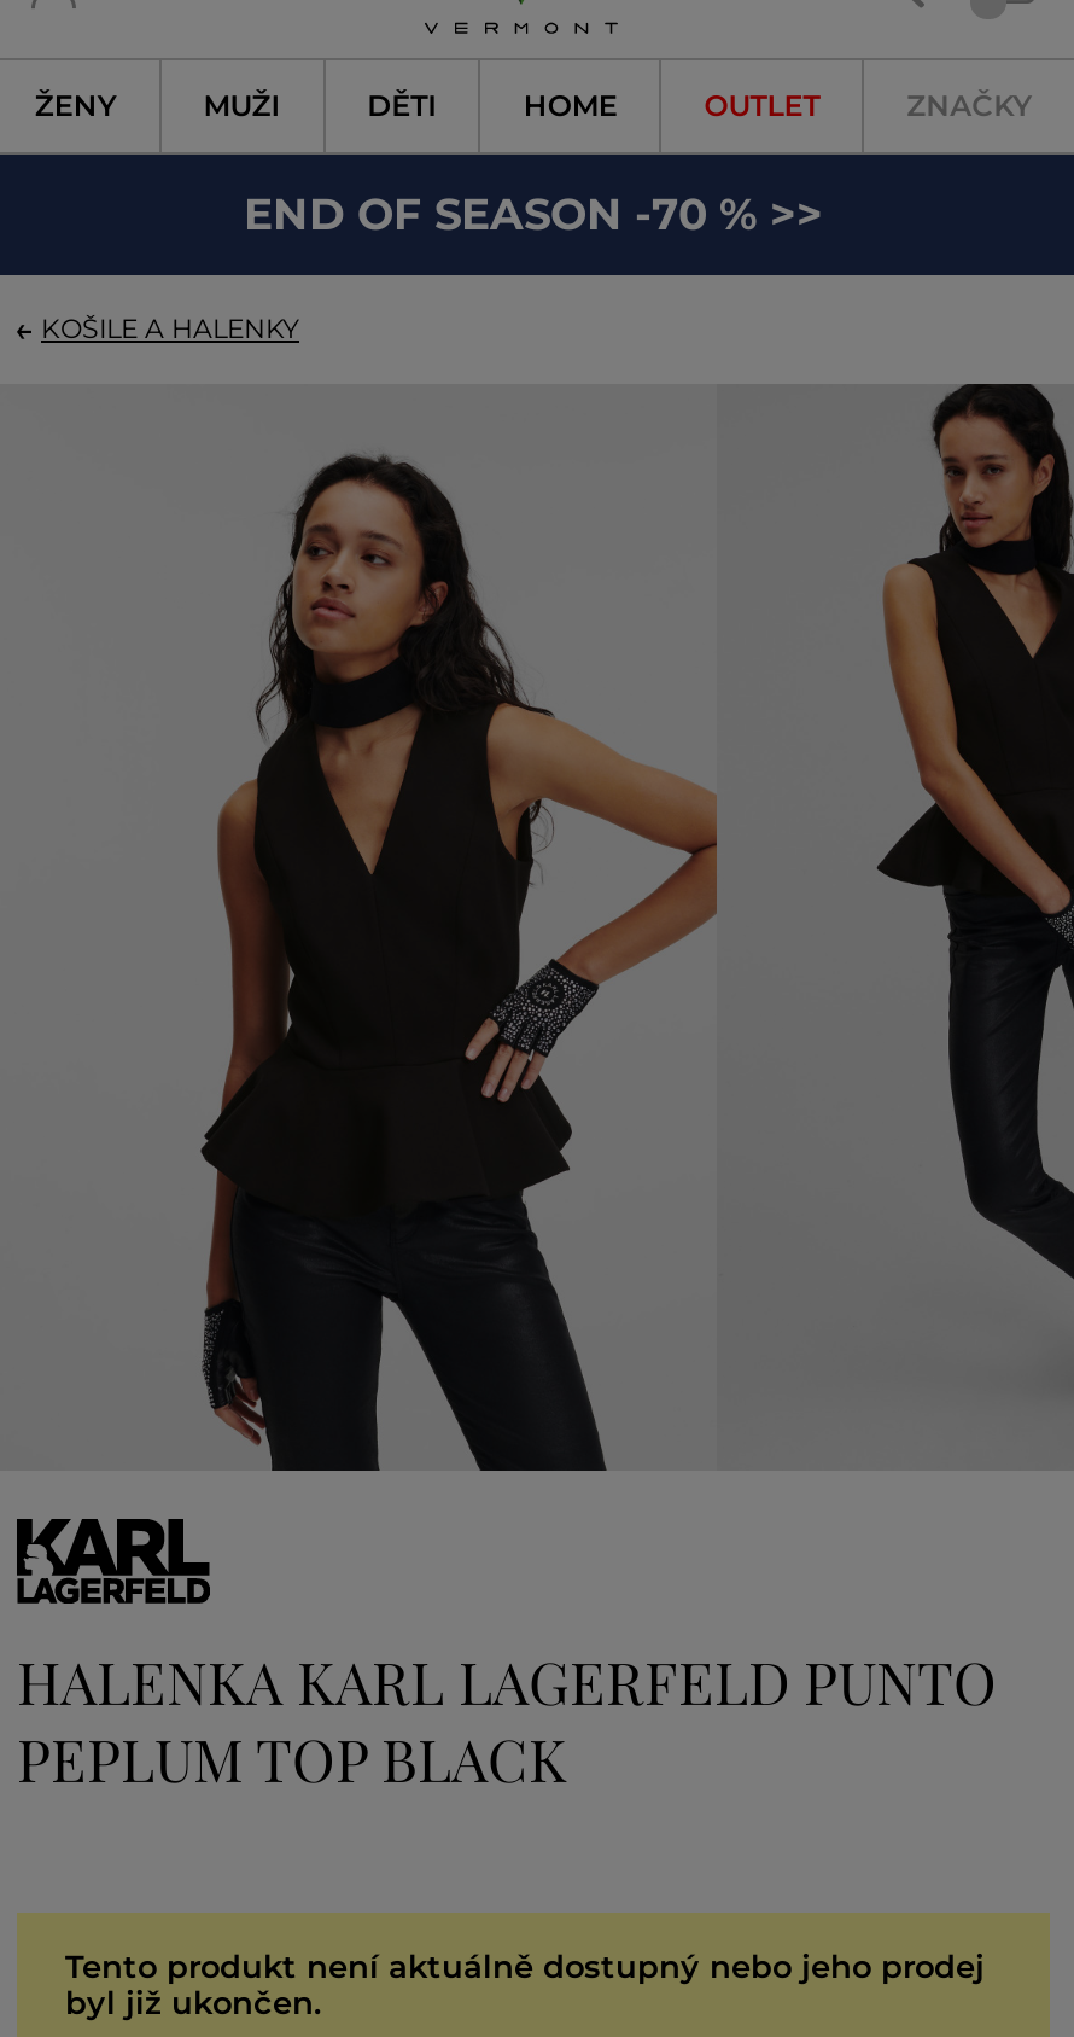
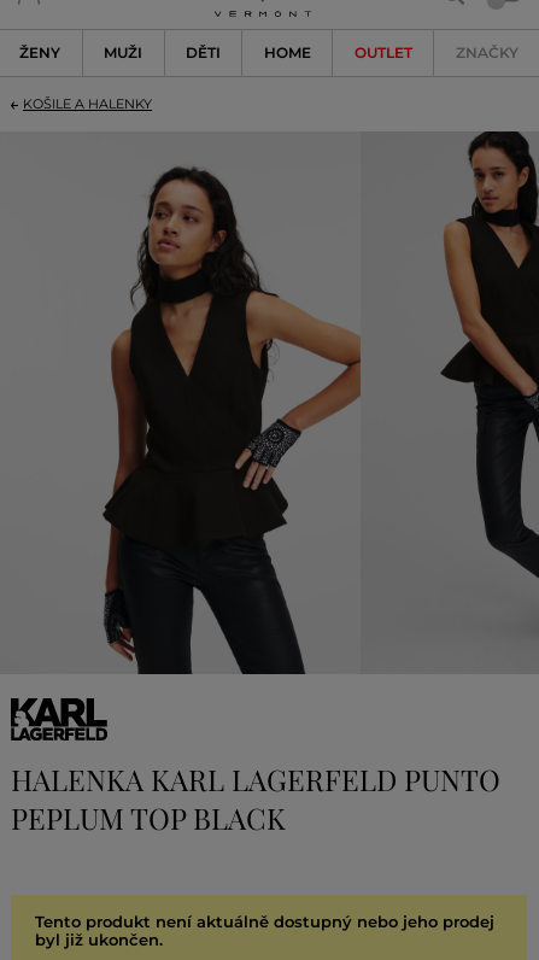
- END OF SEASON -70 % >>
